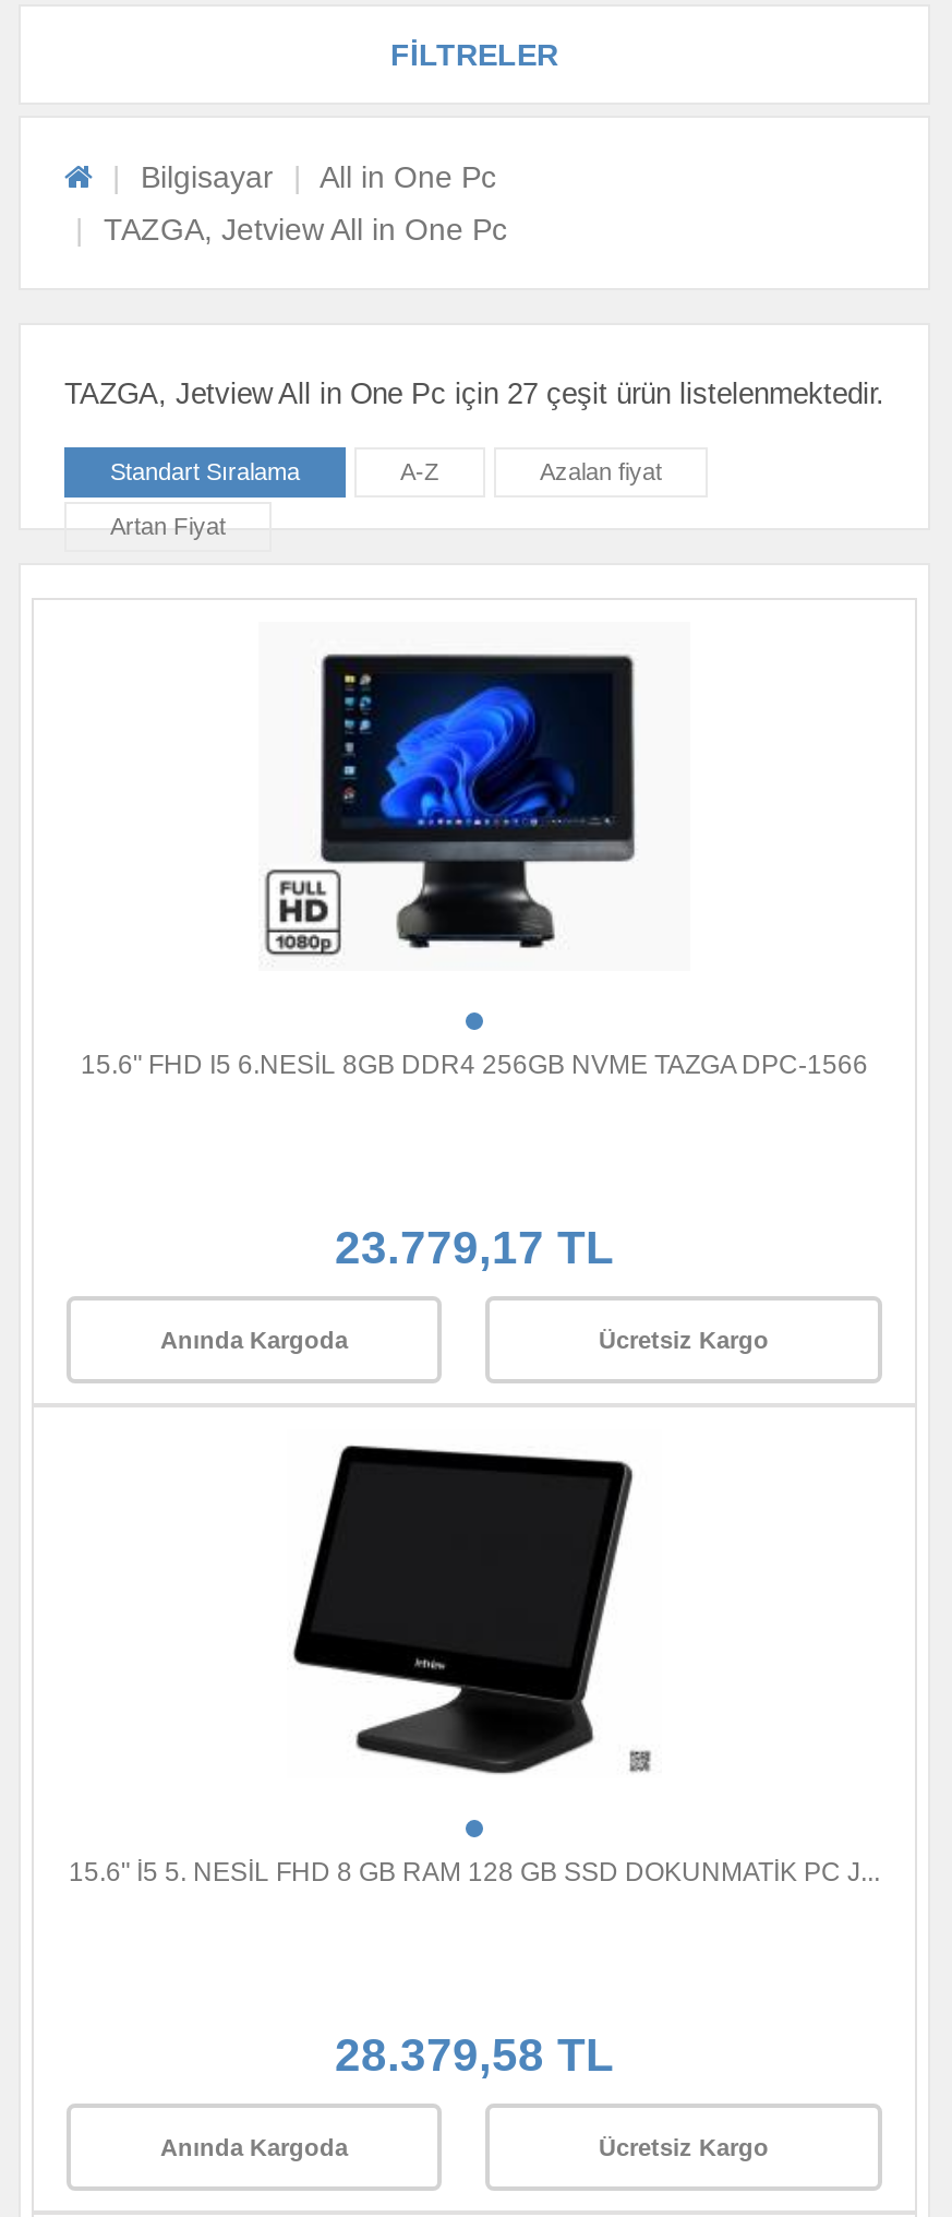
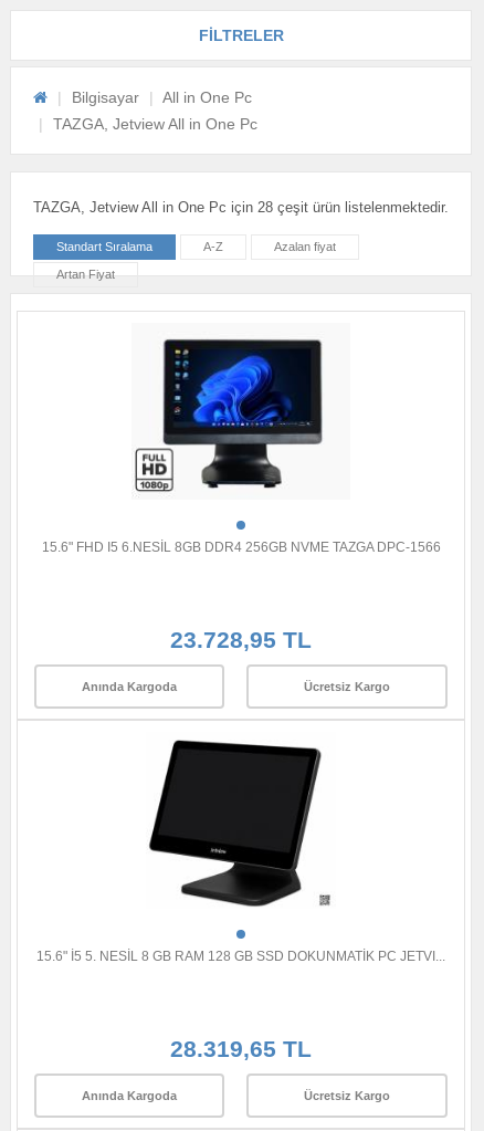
- TAZGA, Jetview All in One Pc için 27 çeşit ürün listelenmektedir.
+ TAZGA, Jetview All in One Pc için 28 çeşit ürün listelenmektedir.

- 23.779,17 TL
+ 23.728,95 TL

- 15.6" İ5 5. NESİL FHD 8 GB RAM 128 GB SSD DOKUNMATİK PC J...
+ 15.6" İ5 5. NESİL 8 GB RAM 128 GB SSD DOKUNMATİK PC JETVI...

- 28.379,58 TL
+ 28.319,65 TL
